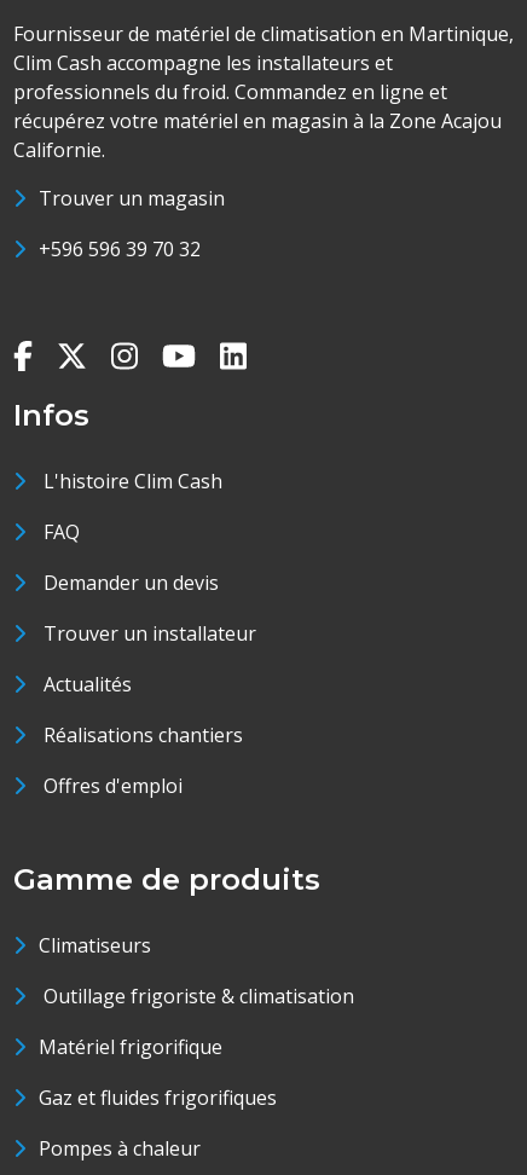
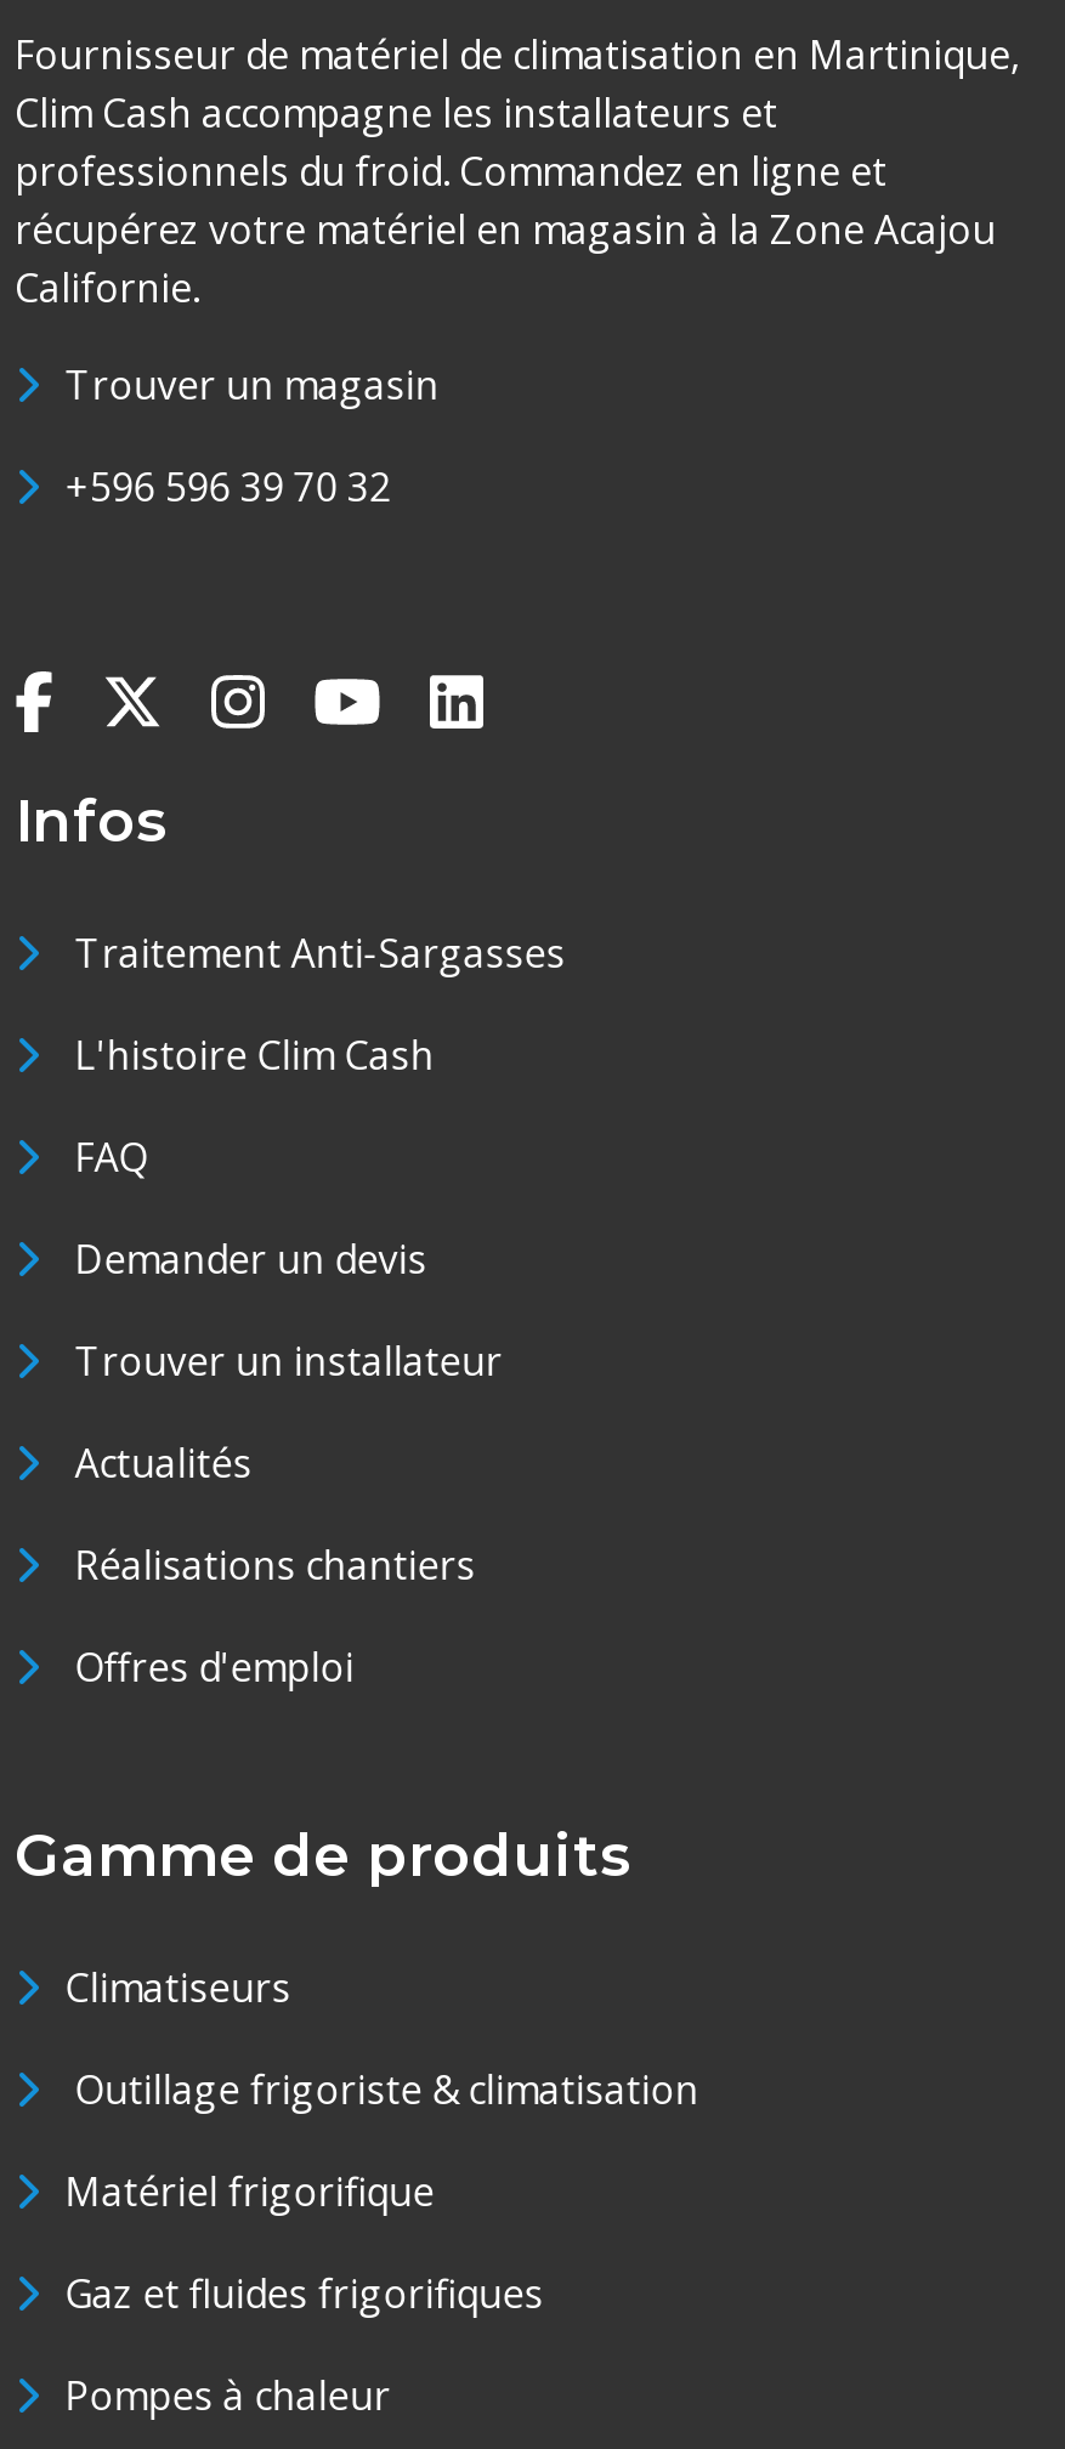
+ Traitement Anti-Sargasses
